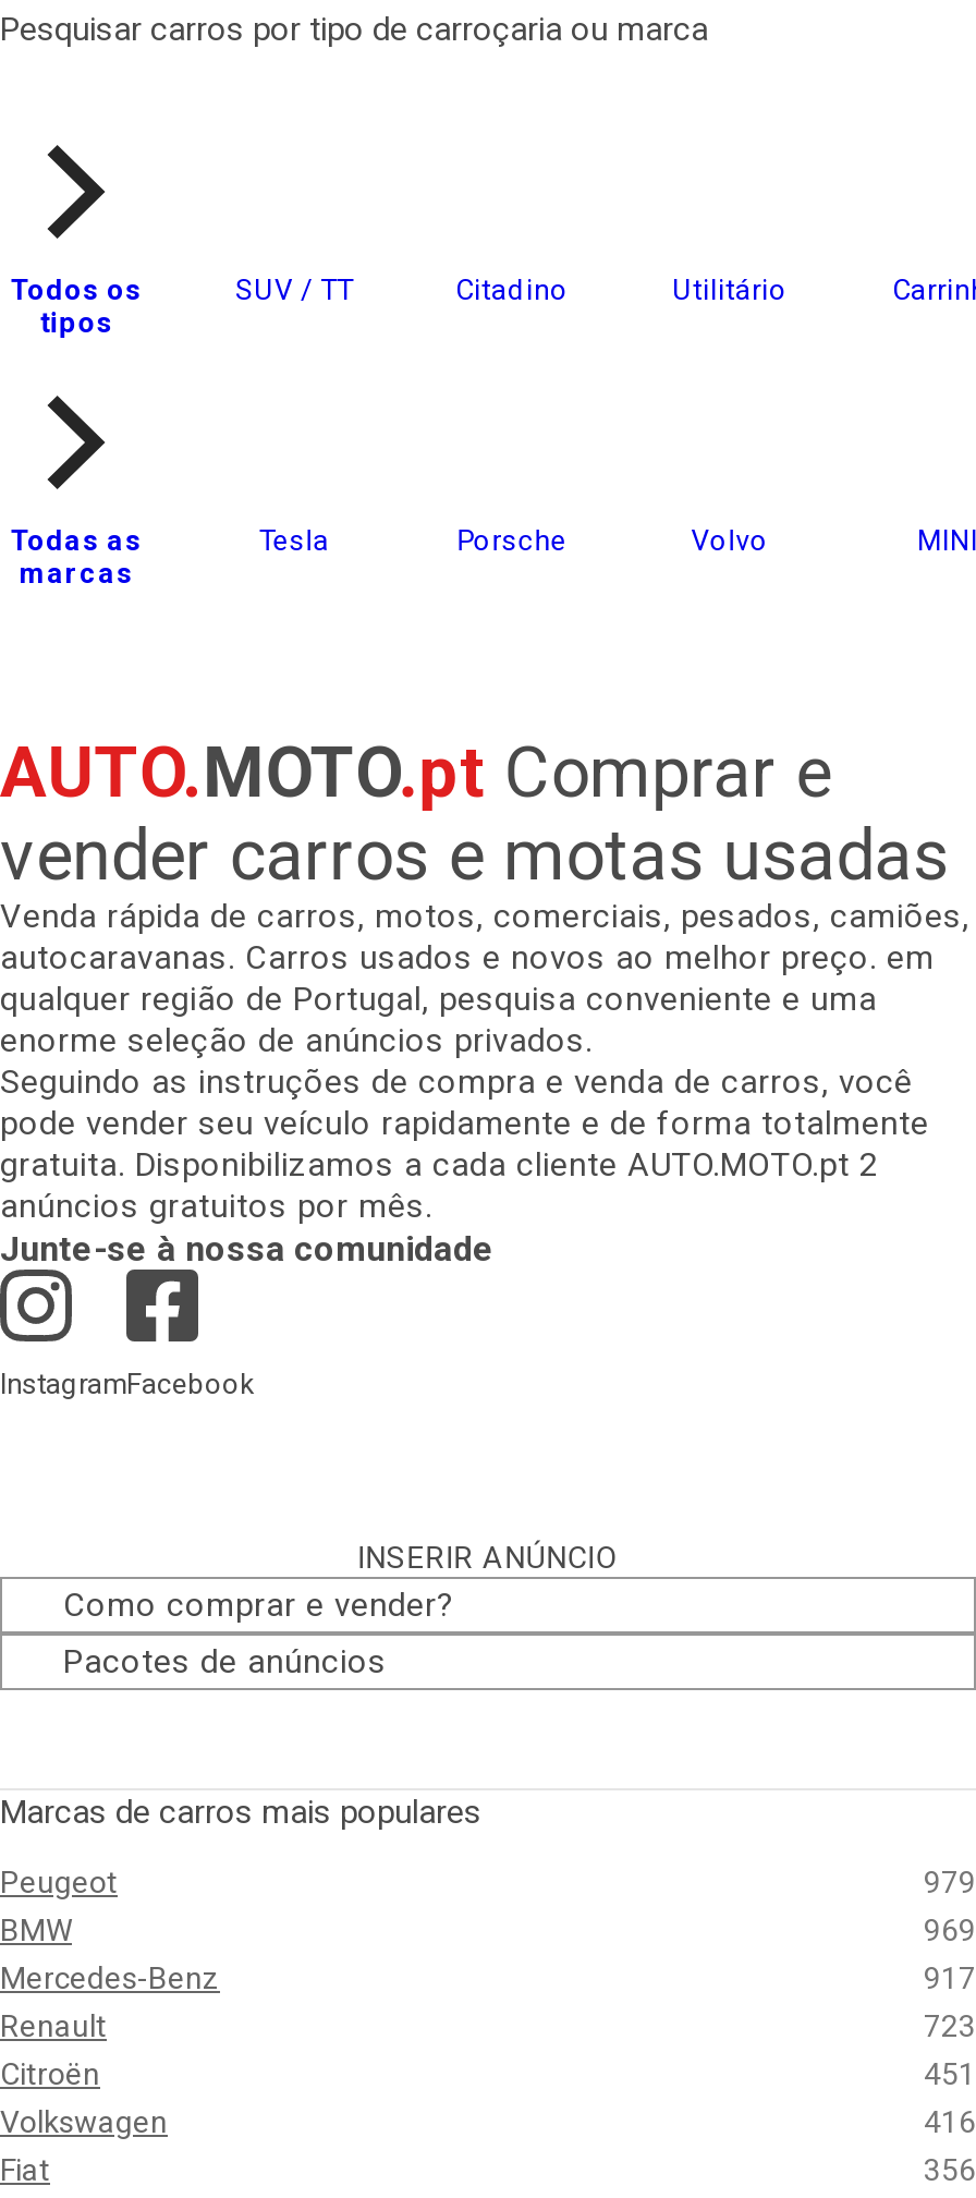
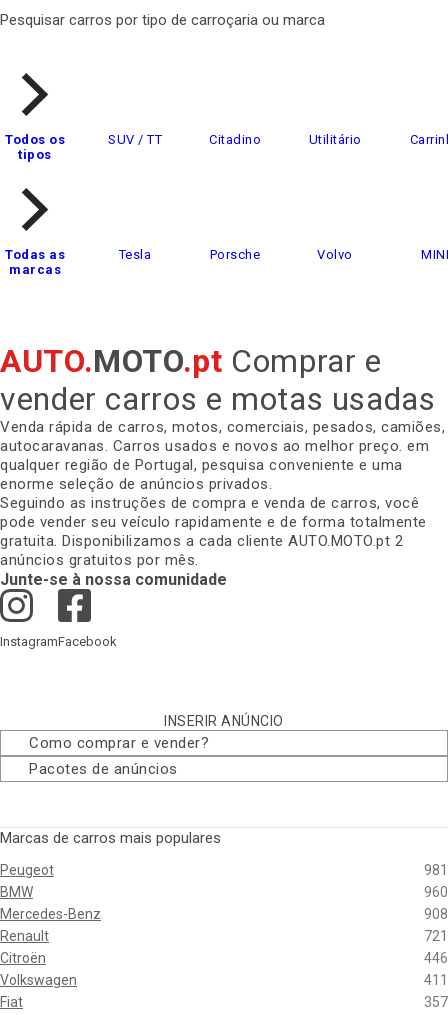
- 979
+ 981

- 969
+ 960

- 917
+ 908

- 723
+ 721

- 451
+ 446

- 416
+ 411

- 356
+ 357
